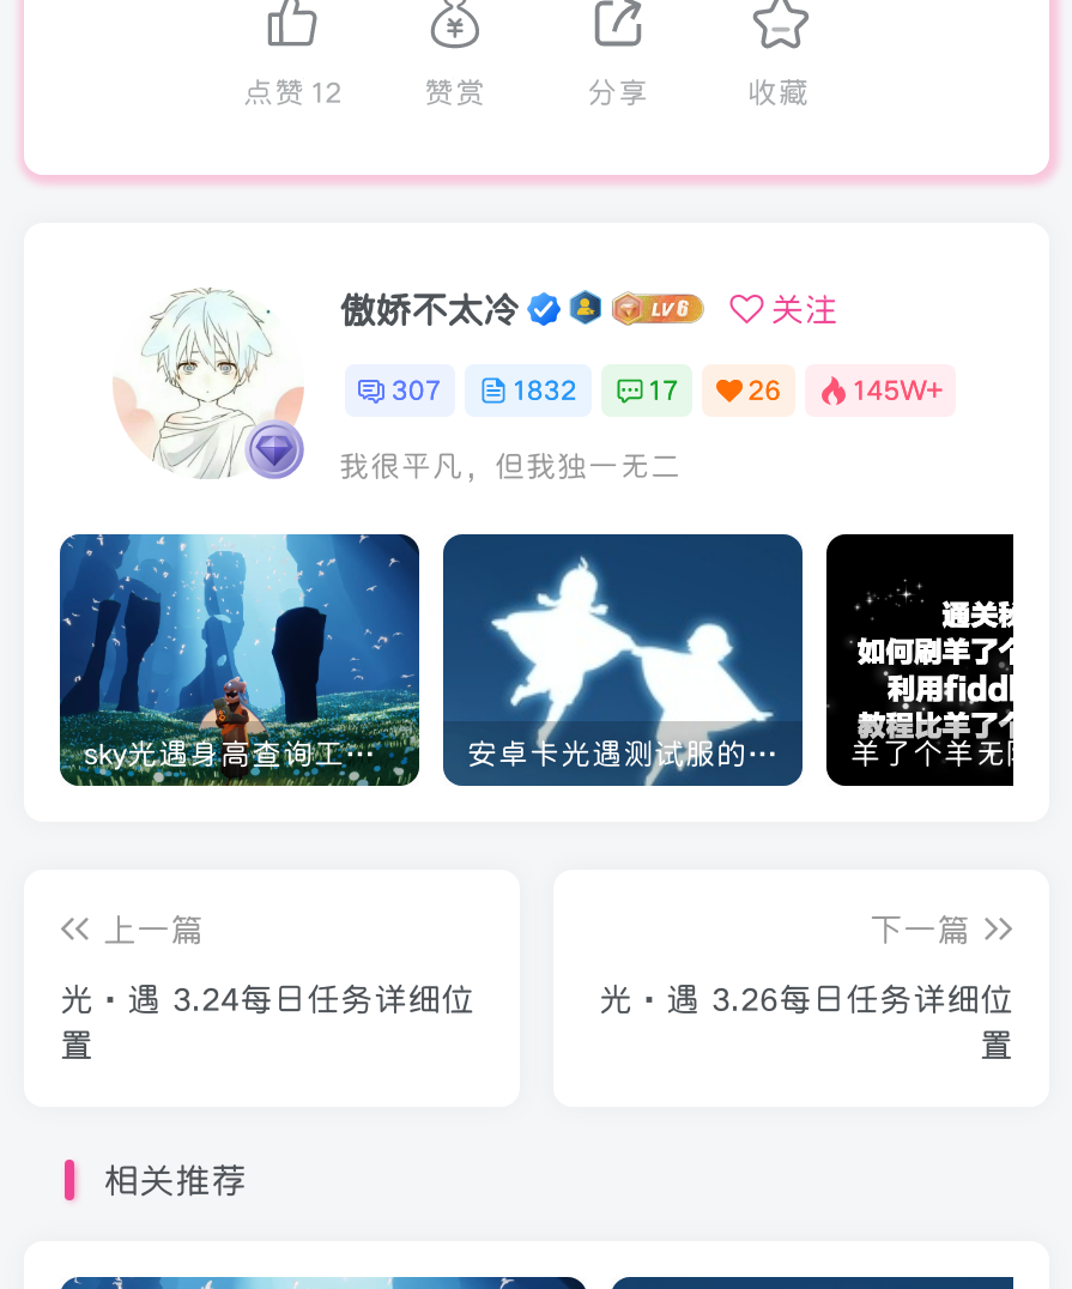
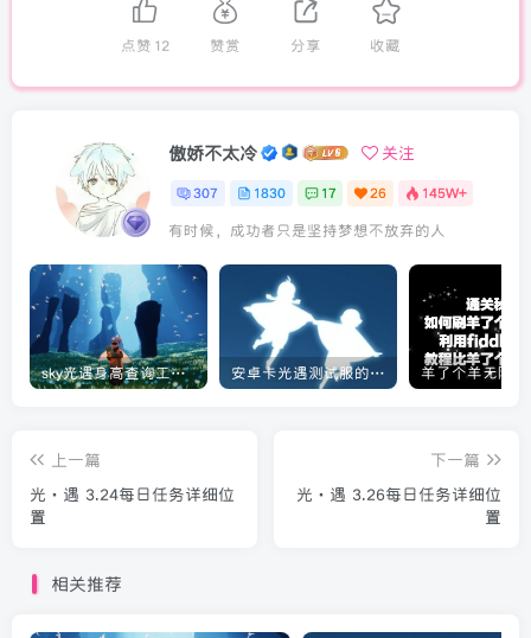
- 307 1832 17 26 145W+
+ 307 1830 17 26 145W+

- 我很平凡，但我独一无二
+ 有时候，成功者只是坚持梦想不放弃的人
